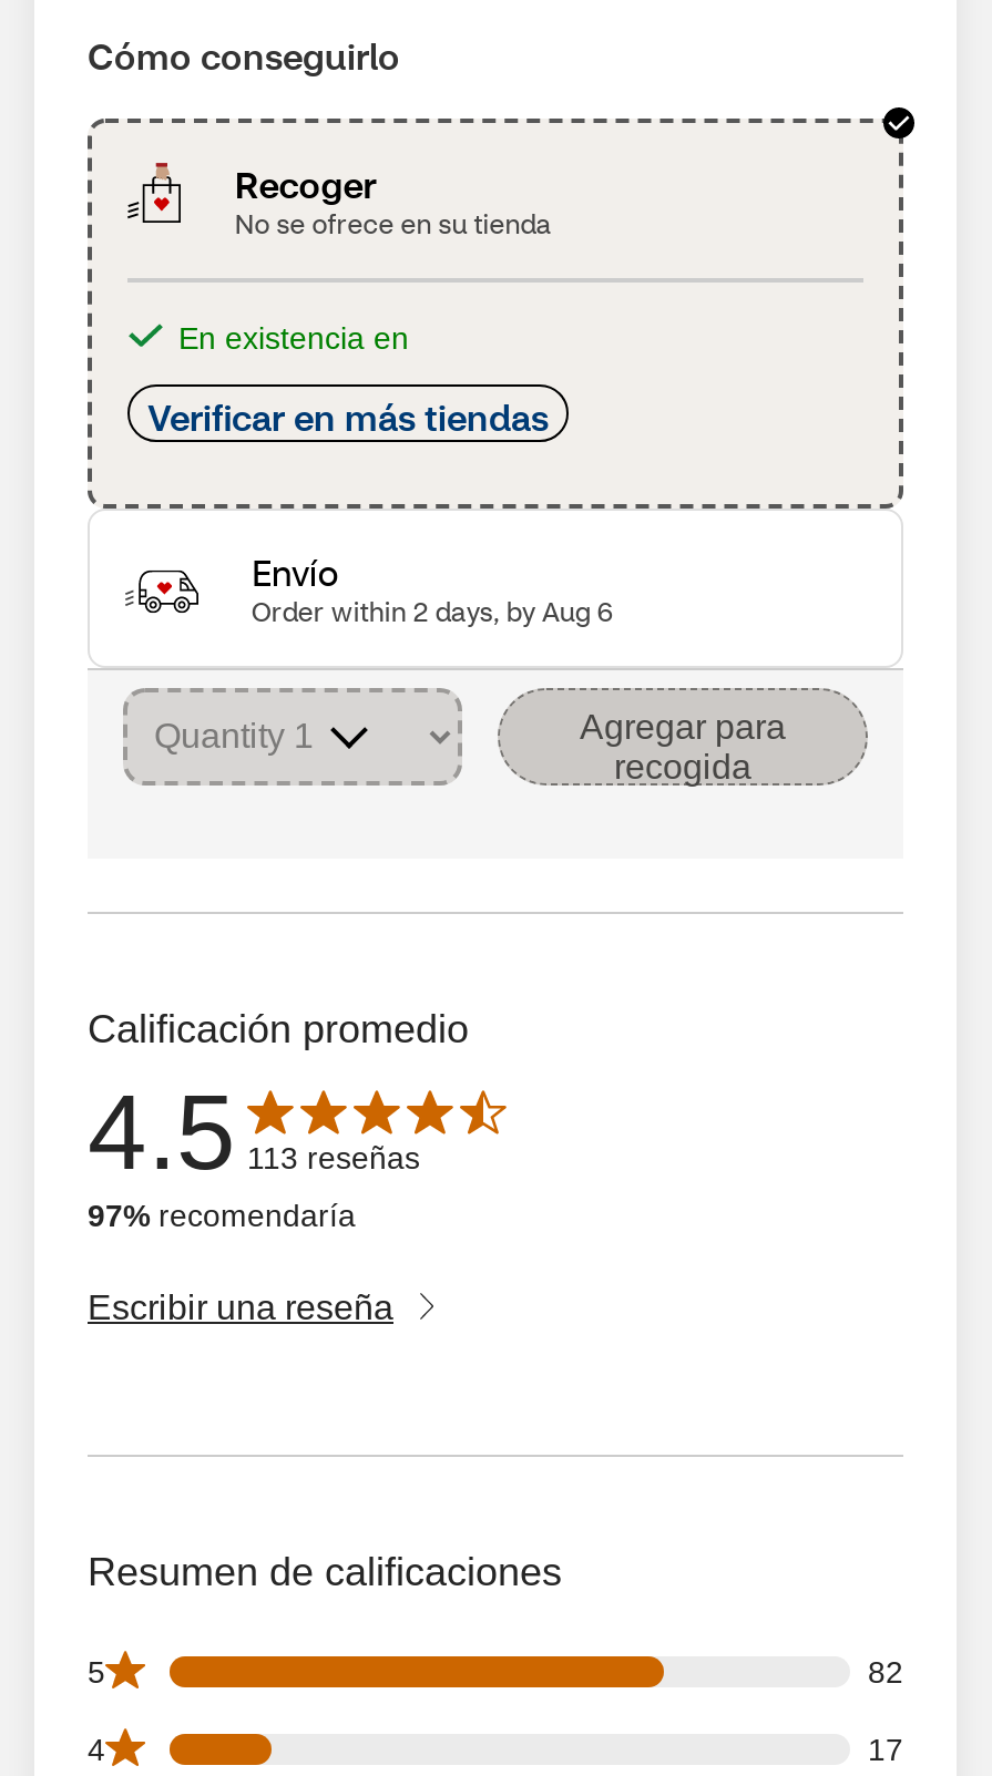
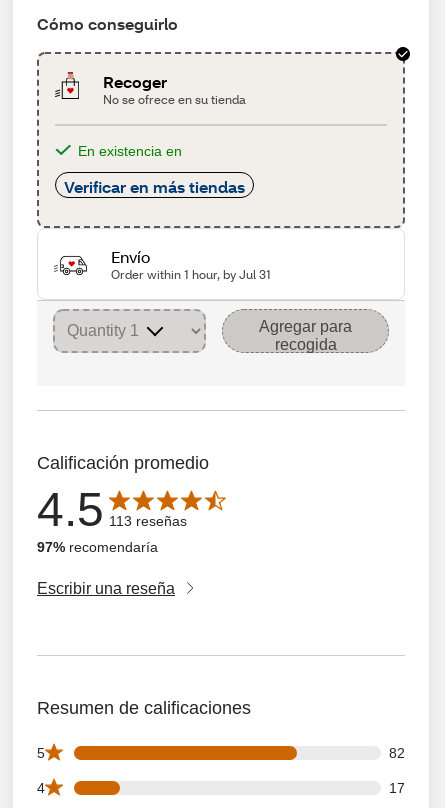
- Order within 2 days, by Aug 6
+ Order within 1 hour, by Jul 31
